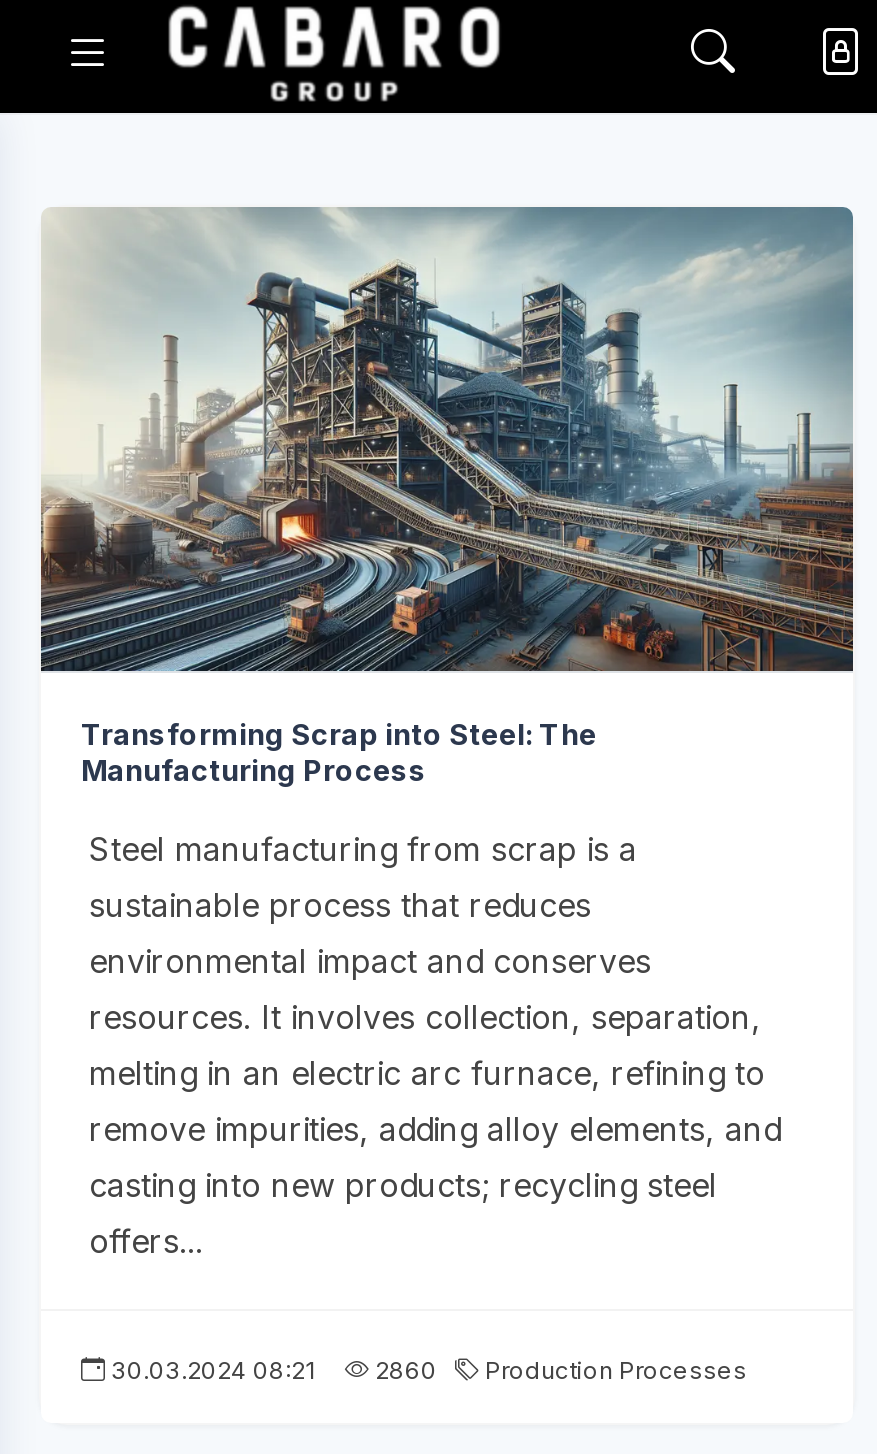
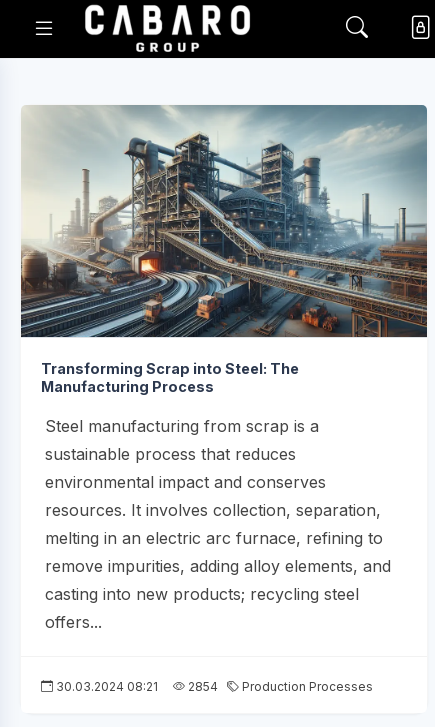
- 30.03.2024 08:21 2860 Production Processes
+ 30.03.2024 08:21 2854 Production Processes
